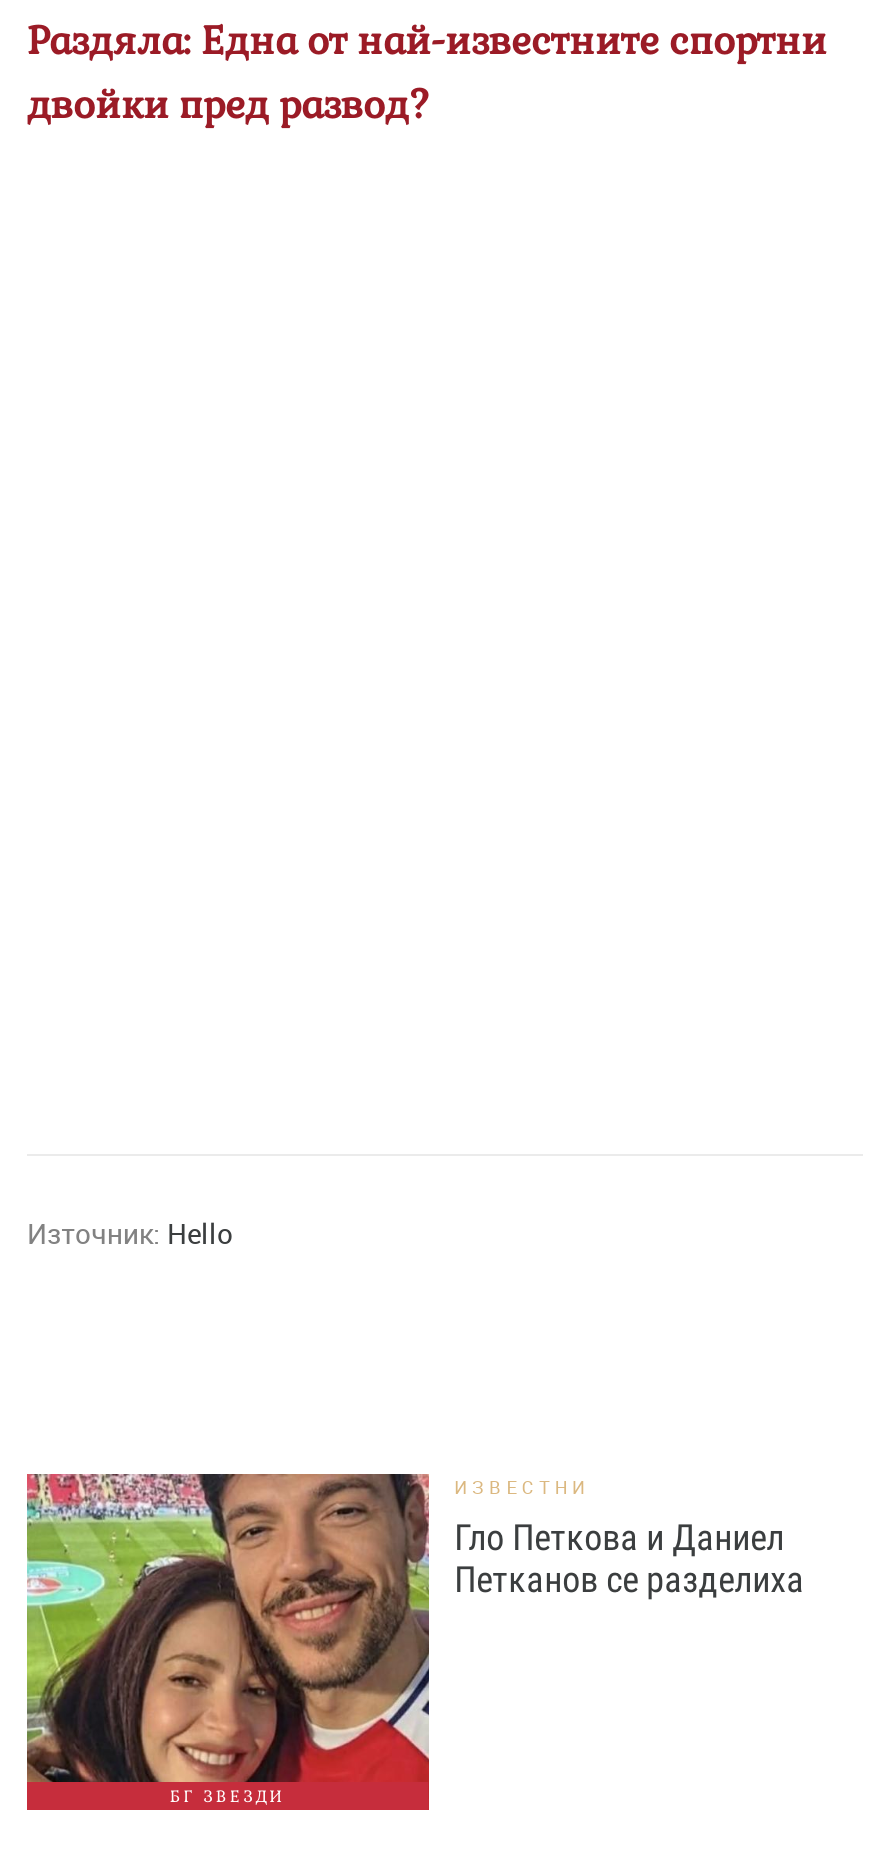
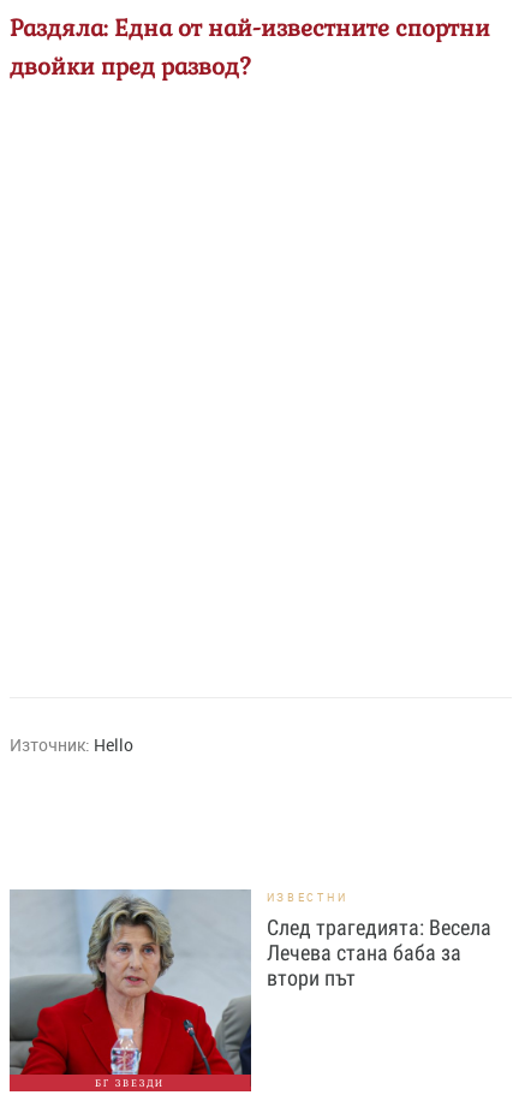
- [image]
- Гло Петкова и Даниел
- Петканов се разделиха
+ [image]
+ След трагедията: Весела
+ Лечева стана баба за
+ втори път
